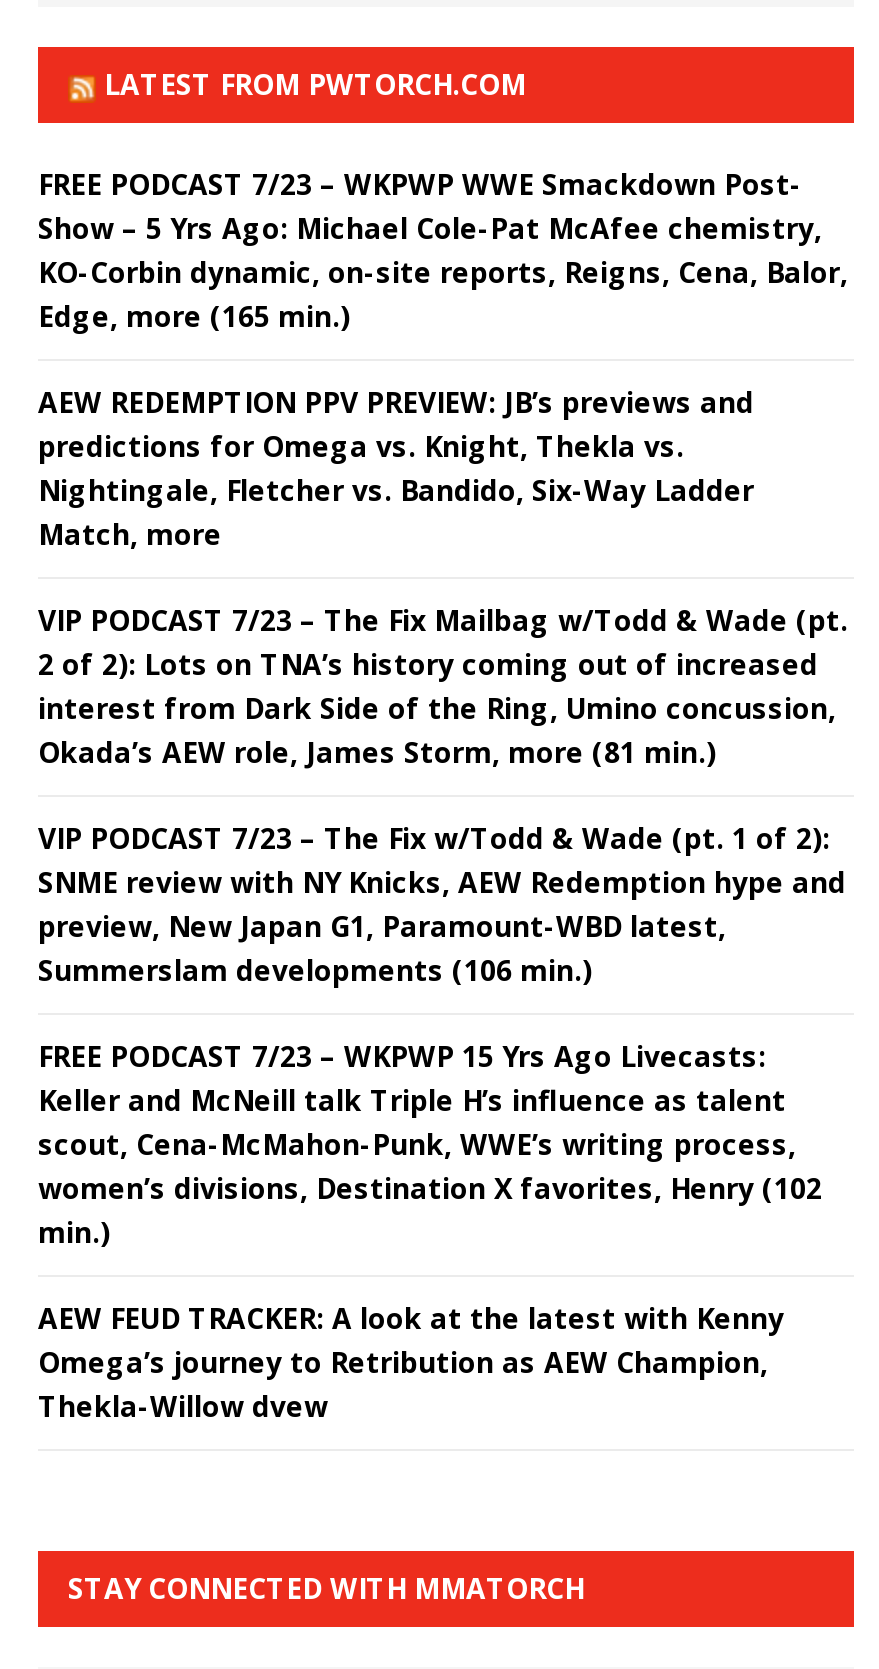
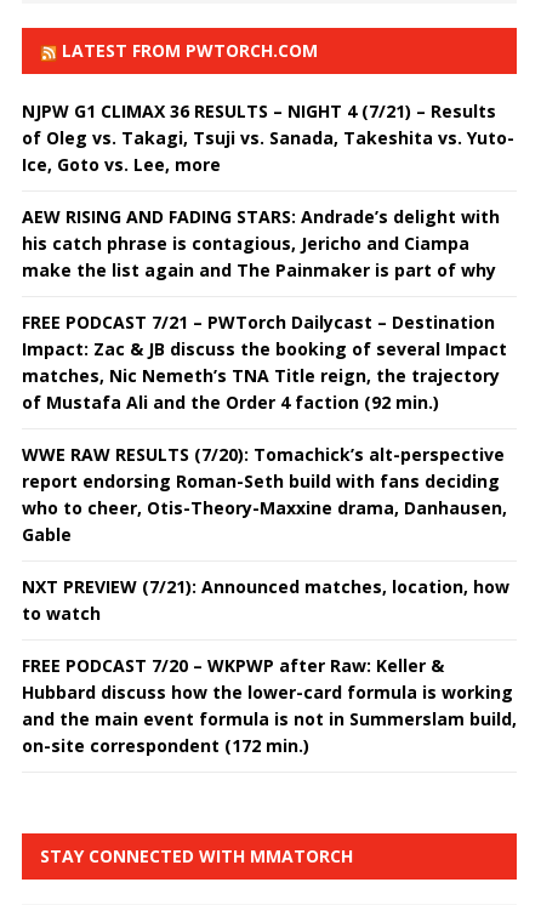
- FREE PODCAST 7/23 – WKPWP WWE Smackdown Post-
- Show – 5 Yrs Ago: Michael Cole-Pat McAfee chemistry,
- KO-Corbin dynamic, on-site reports, Reigns, Cena, Balor,
- Edge, more (165 min.)
+ NJPW G1 CLIMAX 36 RESULTS – NIGHT 4 (7/21) – Results
+ of Oleg vs. Takagi, Tsuji vs. Sanada, Takeshita vs. Yuto-
+ Ice, Goto vs. Lee, more

- AEW REDEMPTION PPV PREVIEW: JB’s previews and
- predictions for Omega vs. Knight, Thekla vs.
- Nightingale, Fletcher vs. Bandido, Six-Way Ladder
- Match, more
+ AEW RISING AND FADING STARS: Andrade’s delight with
+ his catch phrase is contagious, Jericho and Ciampa
+ make the list again and The Painmaker is part of why

- VIP PODCAST 7/23 – The Fix Mailbag w/Todd & Wade (pt.
- 2 of 2): Lots on TNA’s history coming out of increased
- interest from Dark Side of the Ring, Umino concussion,
- Okada’s AEW role, James Storm, more (81 min.)
+ FREE PODCAST 7/21 – PWTorch Dailycast – Destination
+ Impact: Zac & JB discuss the booking of several Impact
+ matches, Nic Nemeth’s TNA Title reign, the trajectory
+ of Mustafa Ali and the Order 4 faction (92 min.)

- VIP PODCAST 7/23 – The Fix w/Todd & Wade (pt. 1 of 2):
- SNME review with NY Knicks, AEW Redemption hype and
- preview, New Japan G1, Paramount-WBD latest,
- Summerslam developments (106 min.)
+ WWE RAW RESULTS (7/20): Tomachick’s alt-perspective
+ report endorsing Roman-Seth build with fans deciding
+ who to cheer, Otis-Theory-Maxxine drama, Danhausen,
+ Gable

- FREE PODCAST 7/23 – WKPWP 15 Yrs Ago Livecasts:
- Keller and McNeill talk Triple H’s influence as talent
- scout, Cena-McMahon-Punk, WWE’s writing process,
- women’s divisions, Destination X favorites, Henry (102
- min.)
+ NXT PREVIEW (7/21): Announced matches, location, how
+ to watch

- AEW FEUD TRACKER: A look at the latest with Kenny
- Omega’s journey to Retribution as AEW Champion,
- Thekla-Willow dvew
+ FREE PODCAST 7/20 – WKPWP after Raw: Keller &
+ Hubbard discuss how the lower-card formula is working
+ and the main event formula is not in Summerslam build,
+ on-site correspondent (172 min.)
